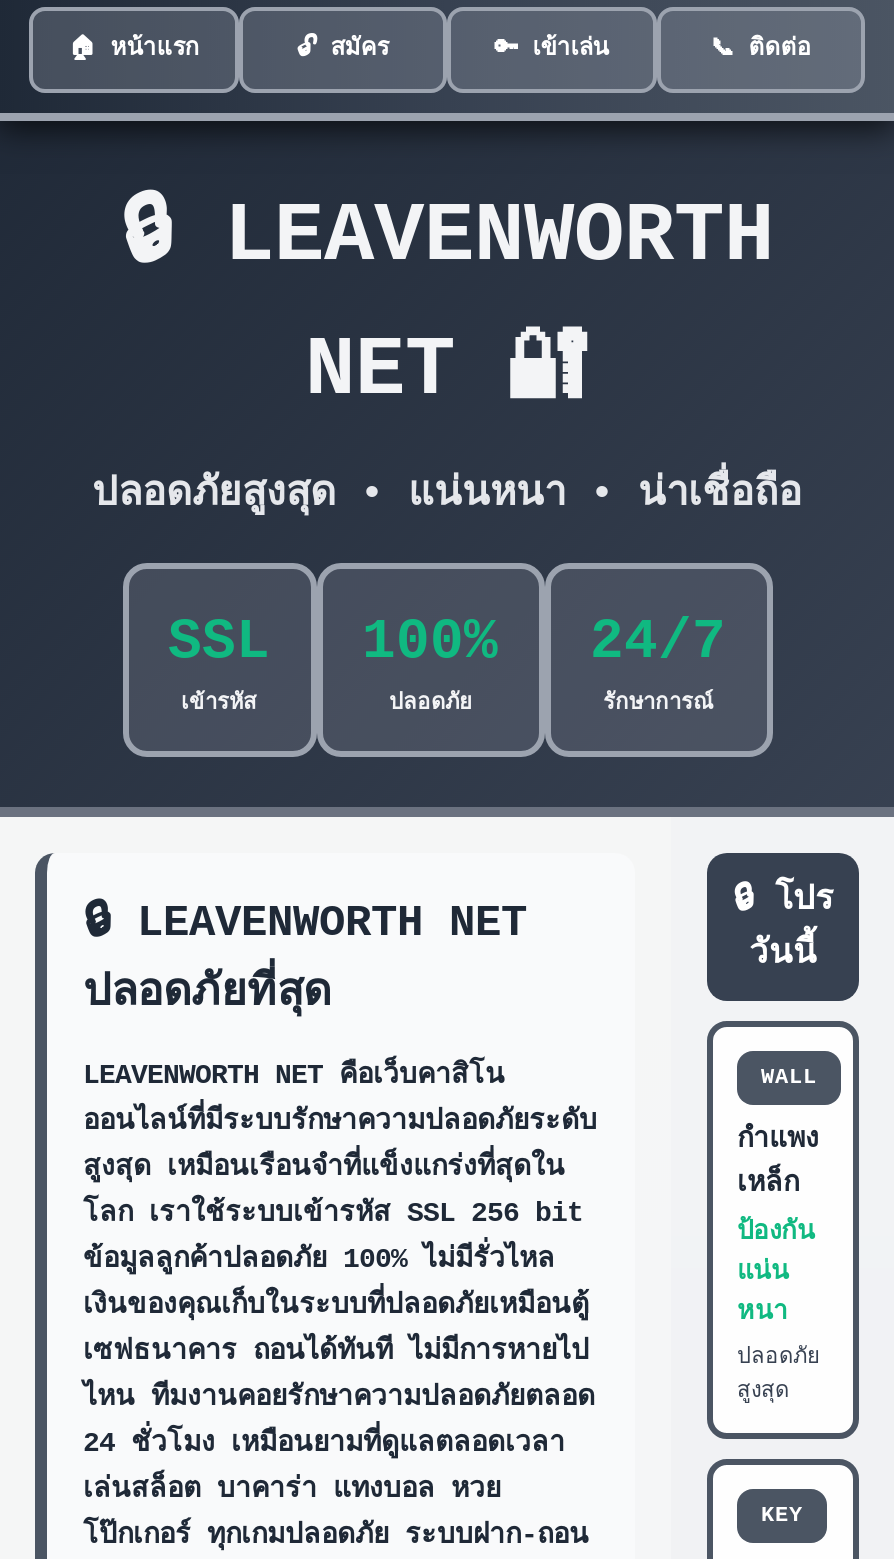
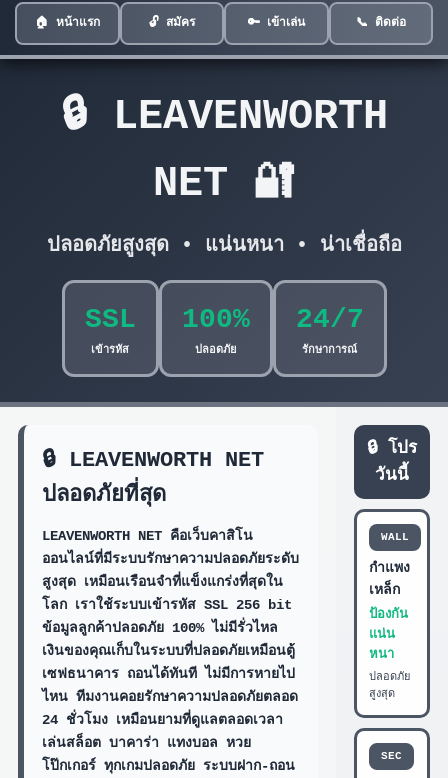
- KEY
+ SEC
